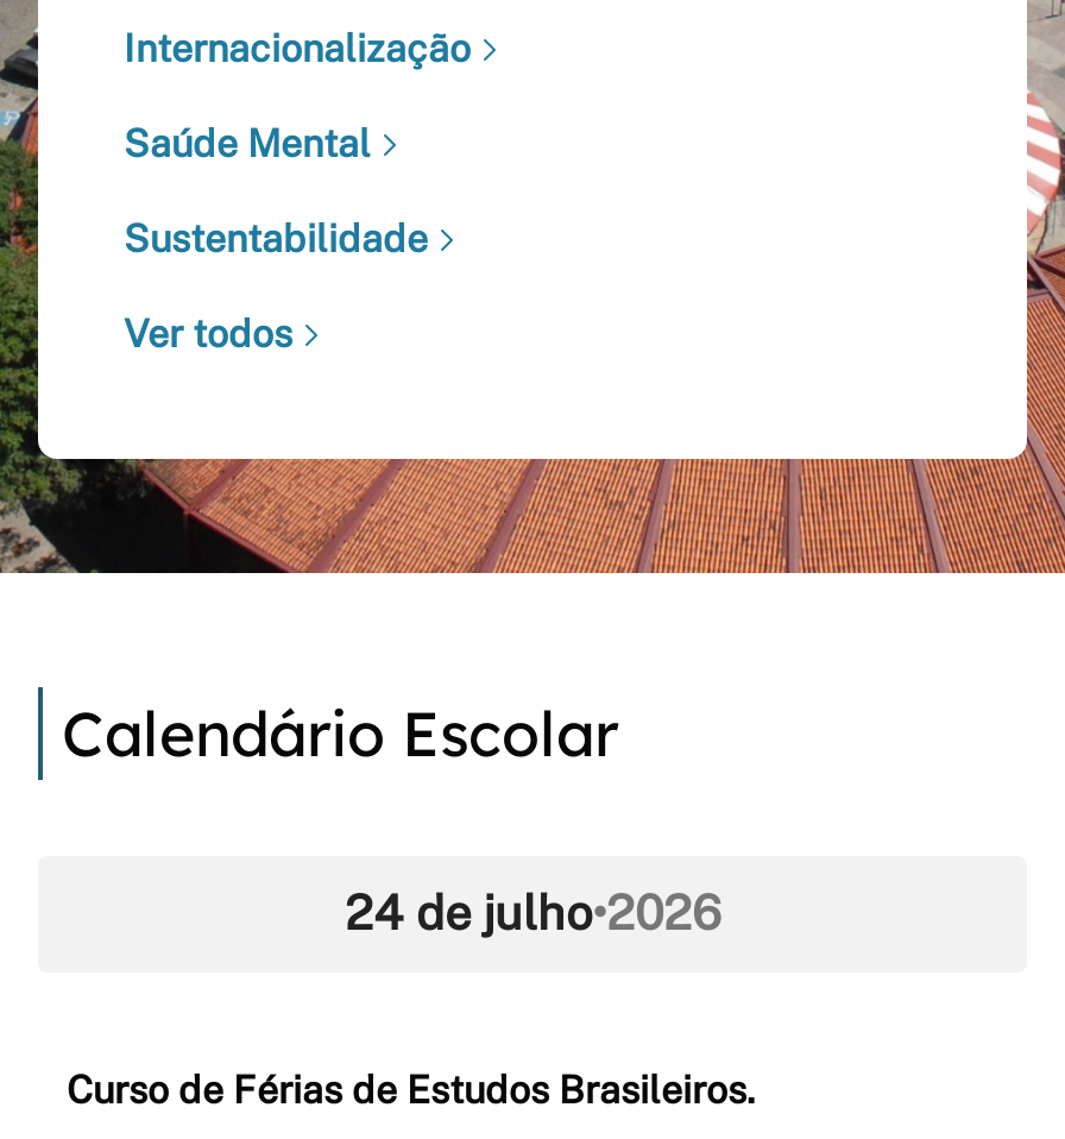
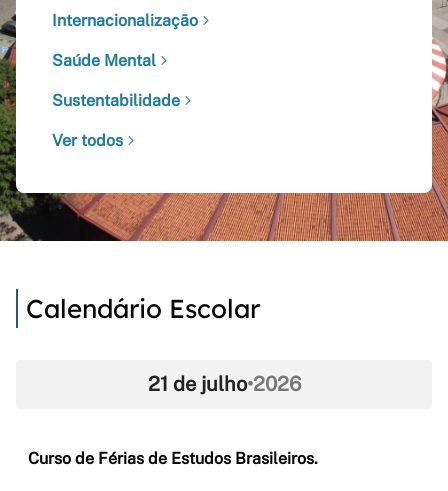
- 24 de julho•2026
+ 21 de julho•2026
